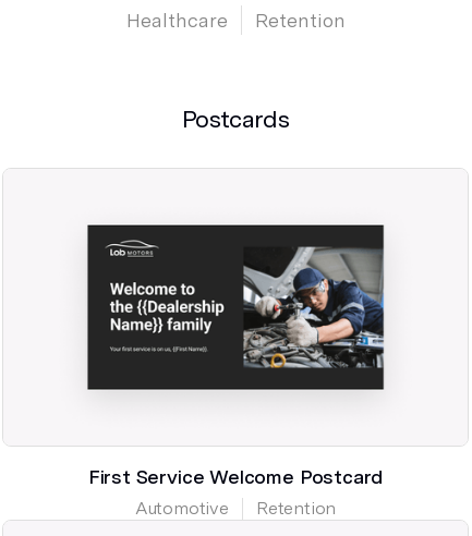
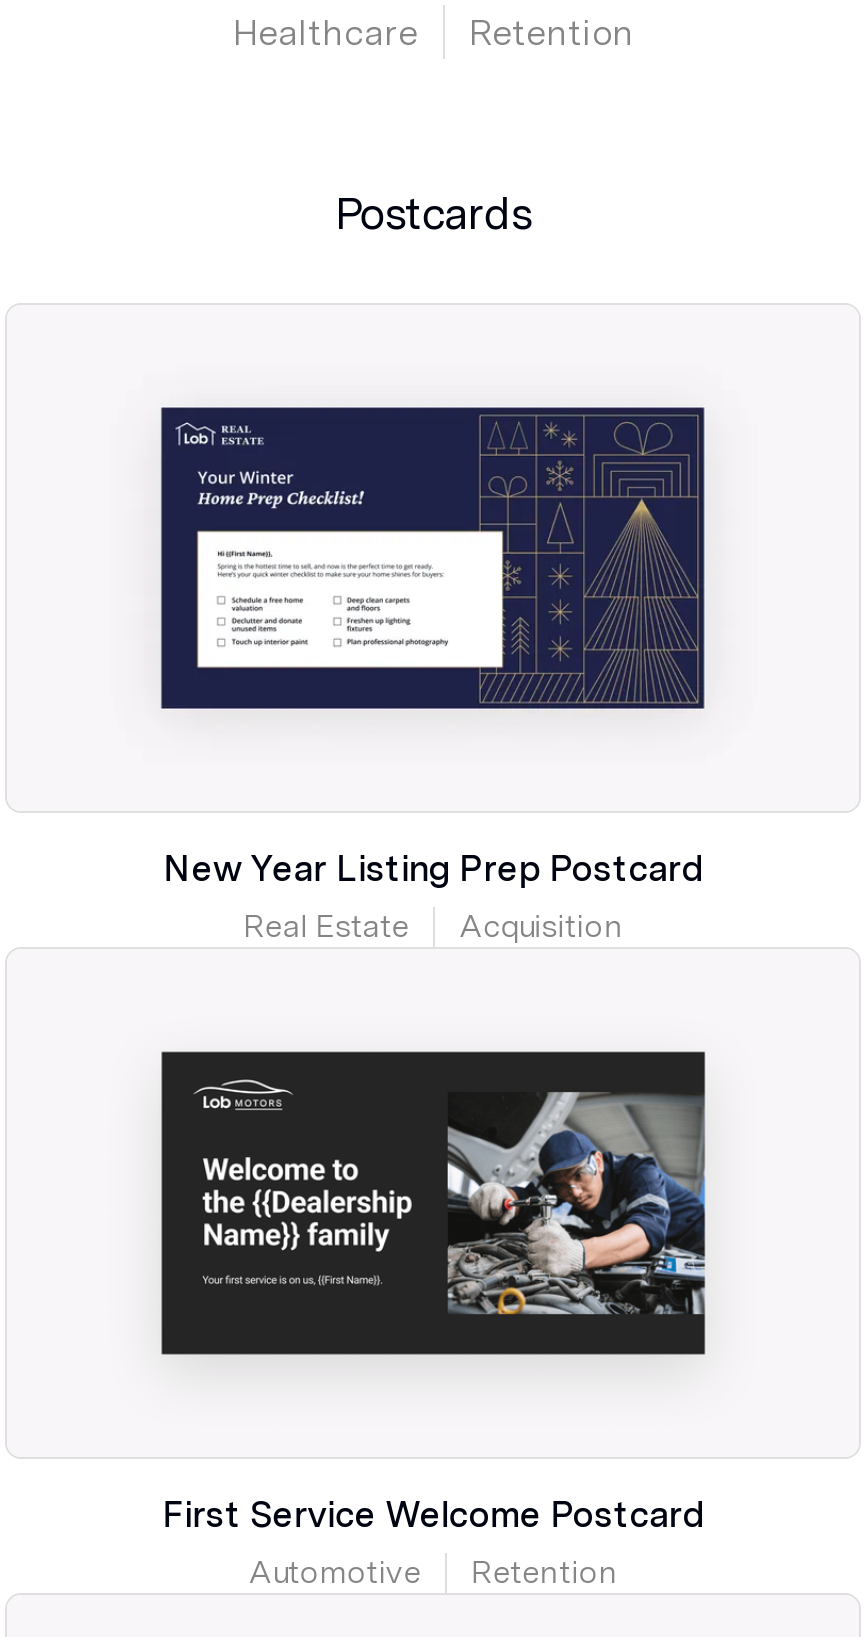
+ New Year Listing Prep Postcard
+ Real Estate
+ Acquisition

+ [image]
